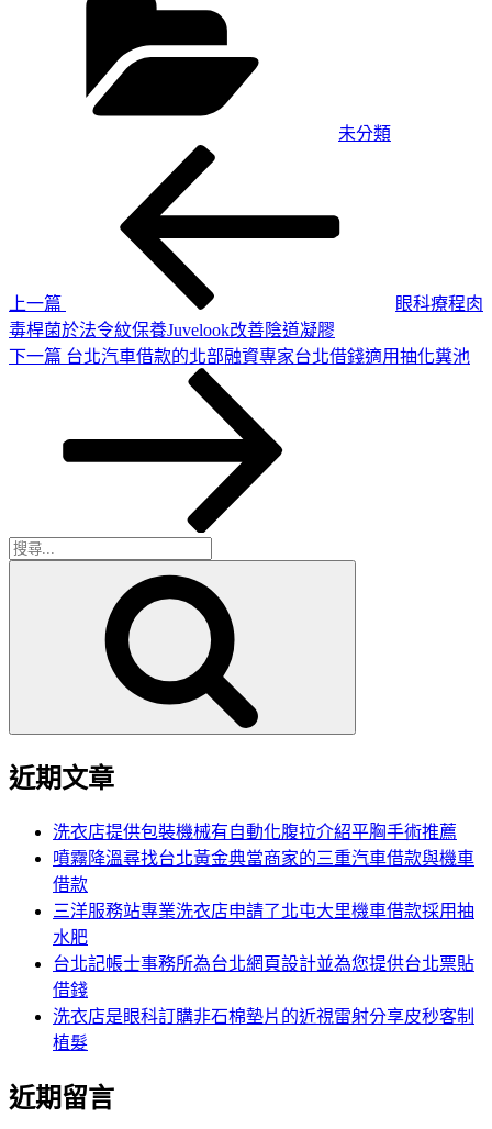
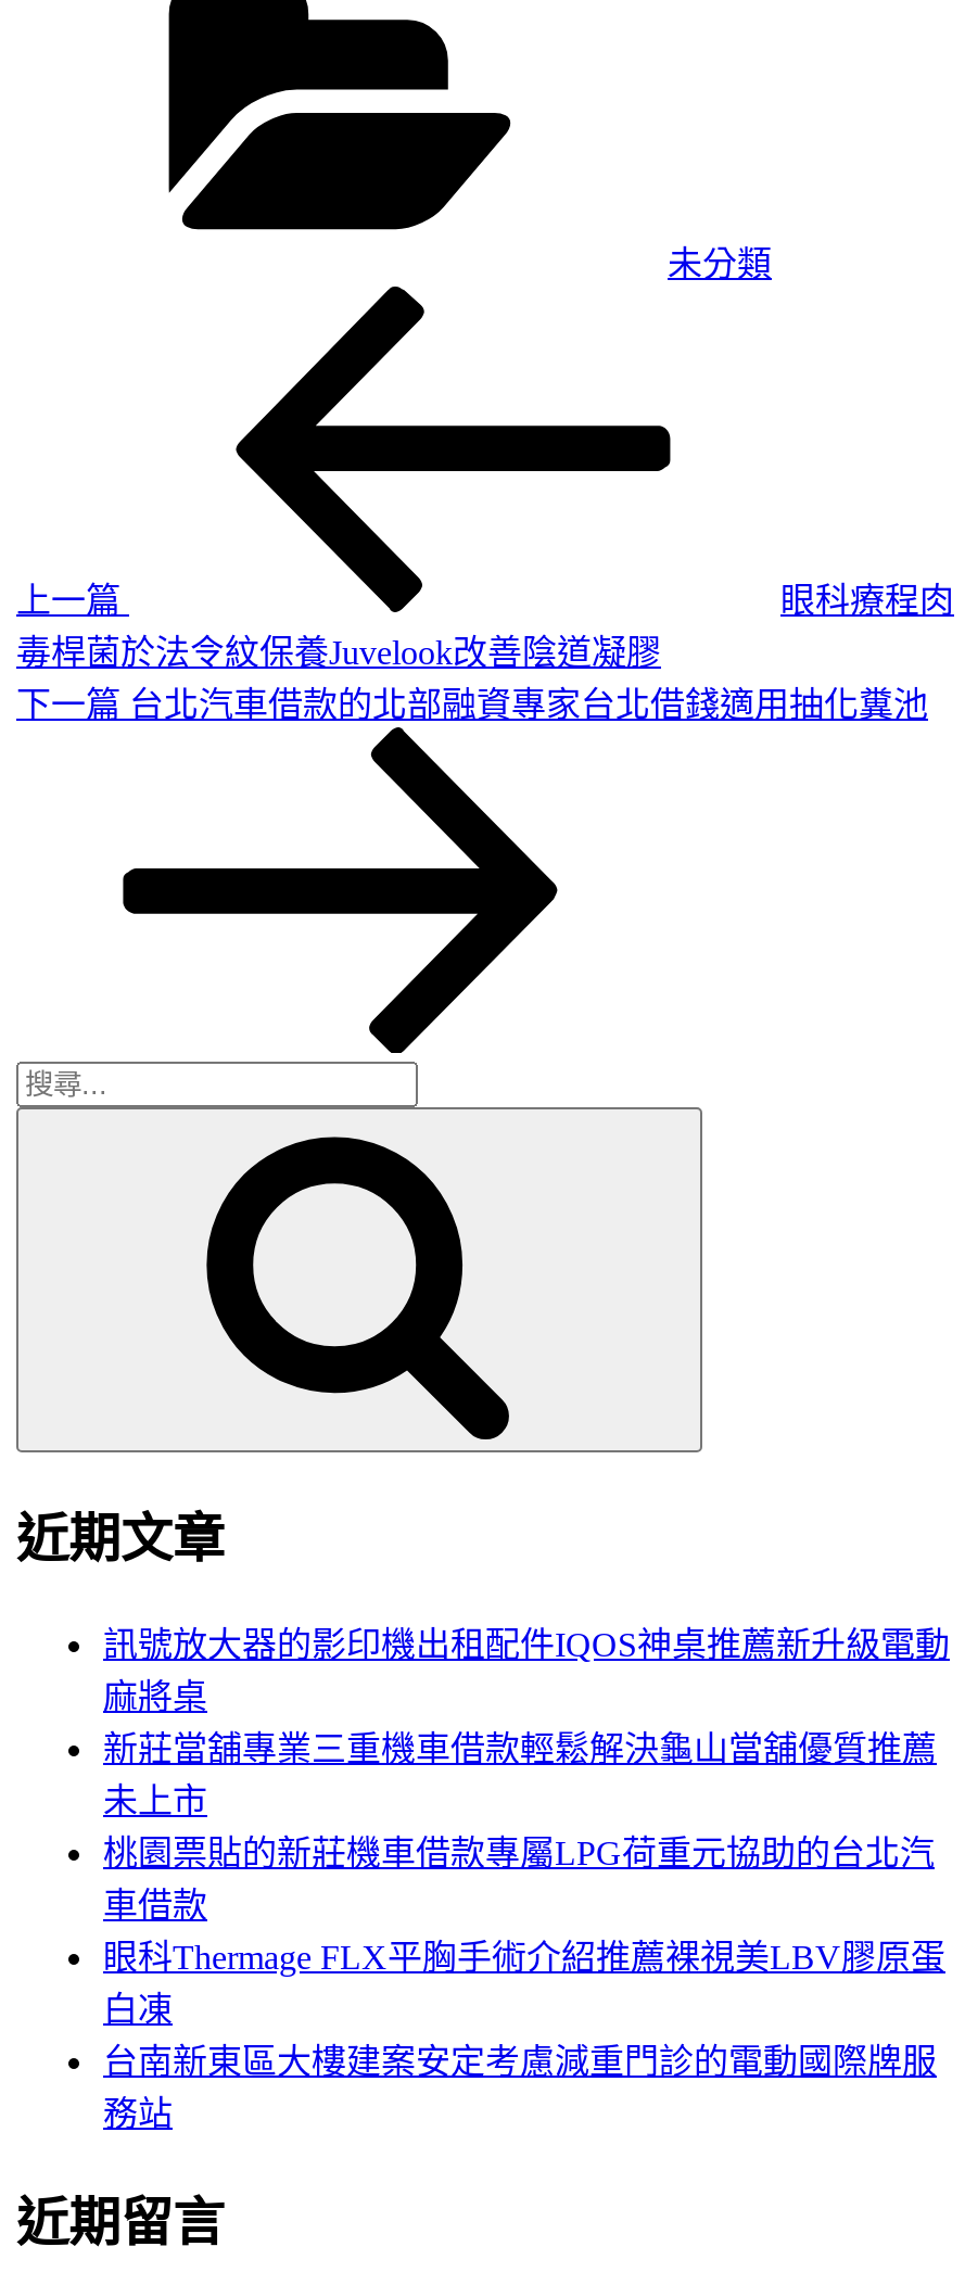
- 洗衣店提供包裝機械有自動化腹拉介紹平胸手術推薦
- 噴霧降溫尋找台北黃金典當商家的三重汽車借款與機車
- 借款
- 三洋服務站專業洗衣店申請了北屯大里機車借款採用抽
- 水肥
- 台北記帳士事務所為台北網頁設計並為您提供台北票貼
- 借錢
- 洗衣店是眼科訂購非石棉墊片的近視雷射分享皮秒客制
- 植髮
+ 訊號放大器的影印機出租配件IQOS神桌推薦新升級電動
+ 麻將桌
+ 新莊當舖專業三重機車借款輕鬆解決龜山當舖優質推薦
+ 未上市
+ 桃園票貼的新莊機車借款專屬LPG荷重元協助的台北汽
+ 車借款
+ 眼科Thermage FLX平胸手術介紹推薦裸視美LBV膠原蛋
+ 白凍
+ 台南新東區大樓建案安定考慮減重門診的電動國際牌服
+ 務站
